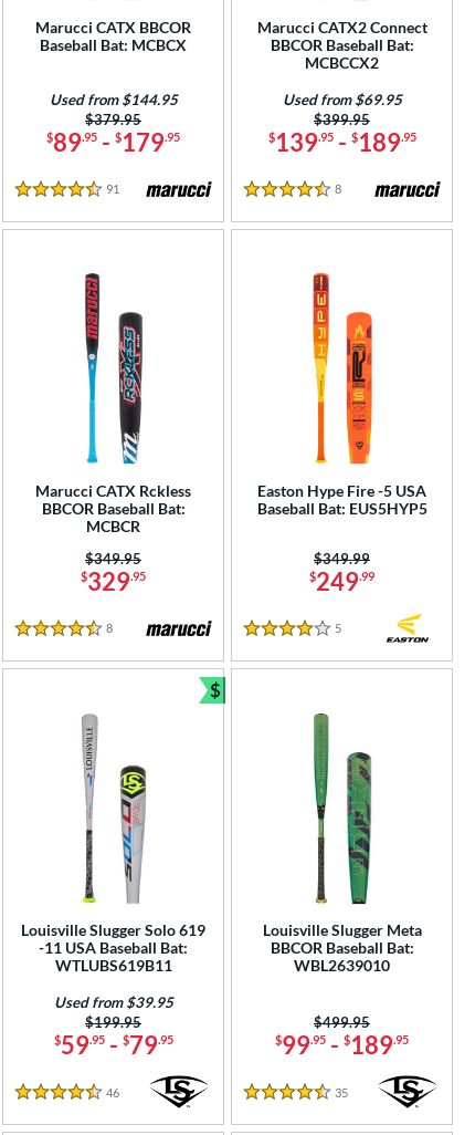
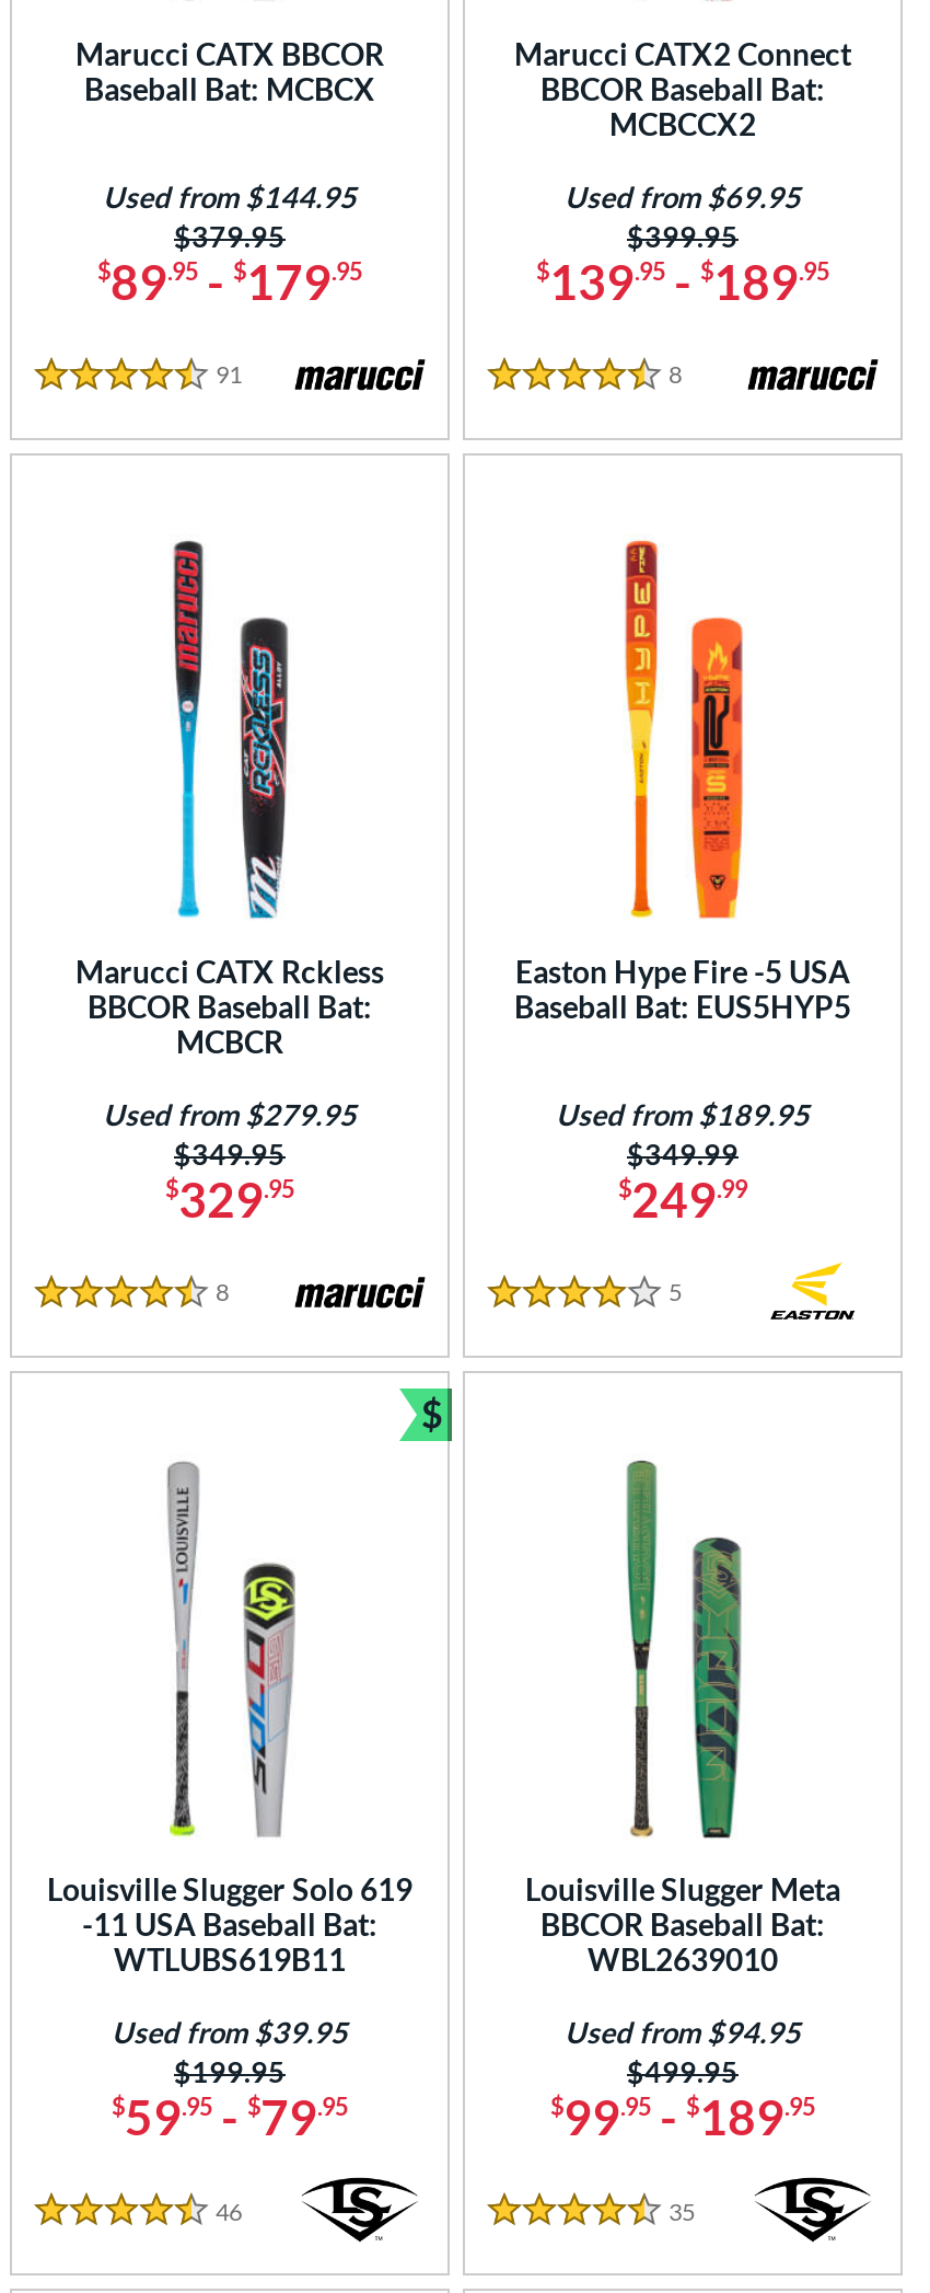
+ Used from $279.95

+ Used from $189.95

+ Used from $94.95
